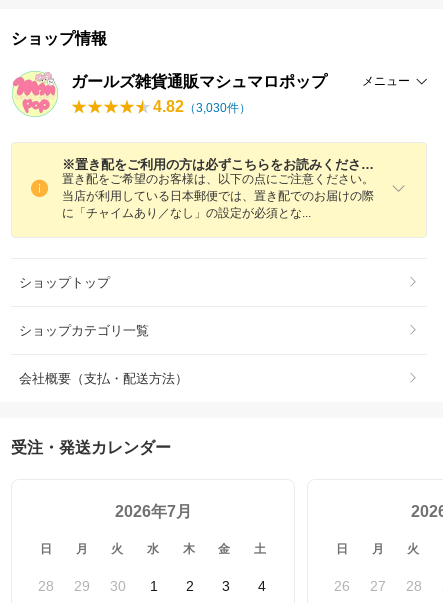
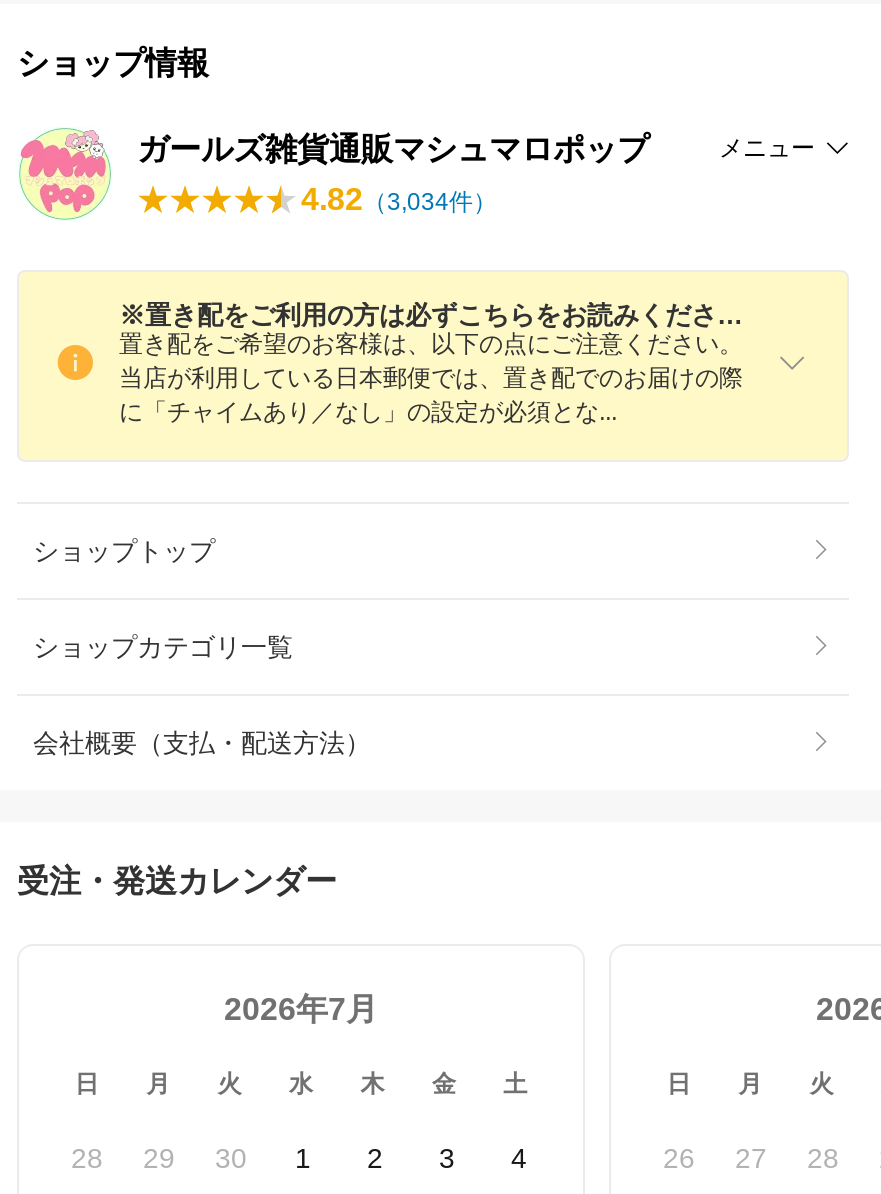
- 4.82（3,030件）
+ 4.82（3,034件）
